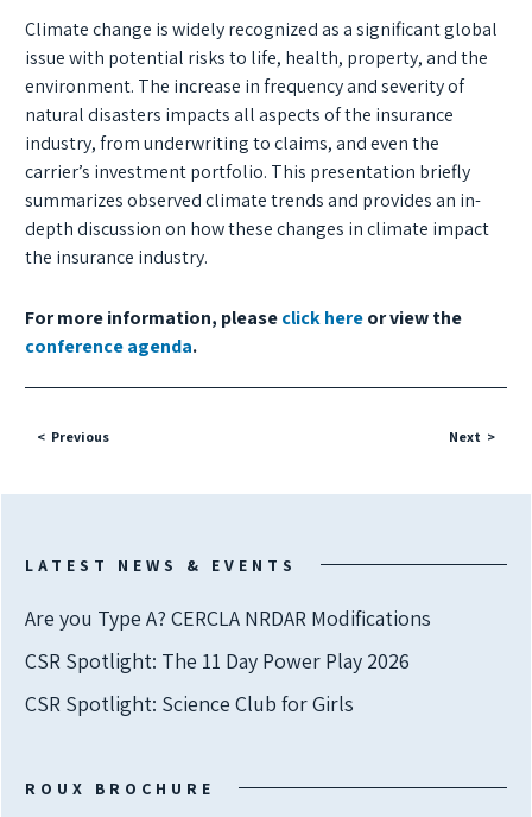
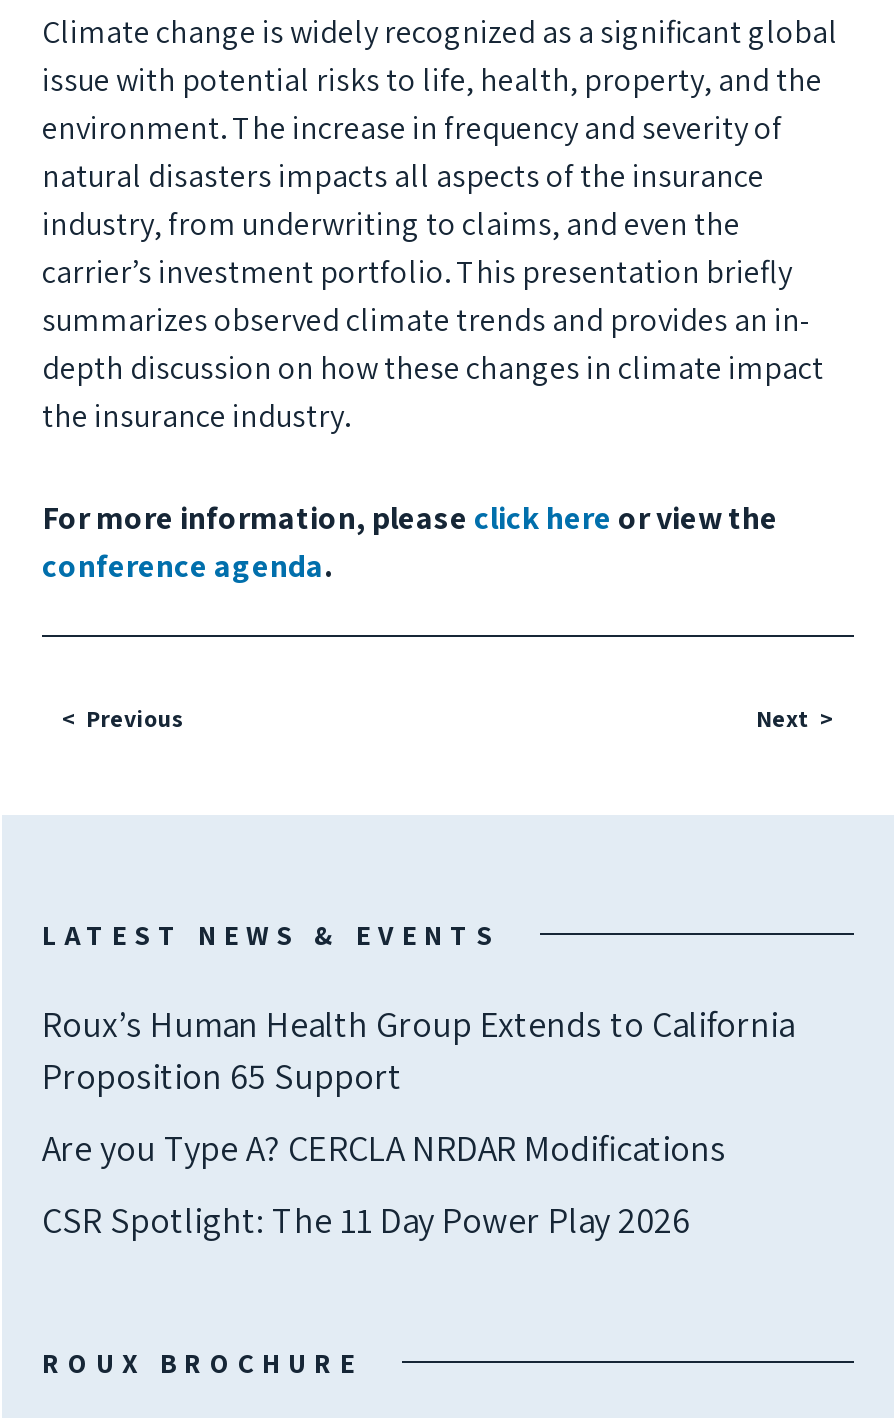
+ Roux’s Human Health Group Extends to California
+ Proposition 65 Support

moved down: Are you Type A? CERCLA NRDAR Modifications | CSR Spotlight: The 11 Day Power Play 2026

- CSR Spotlight: Science Club for Girls
